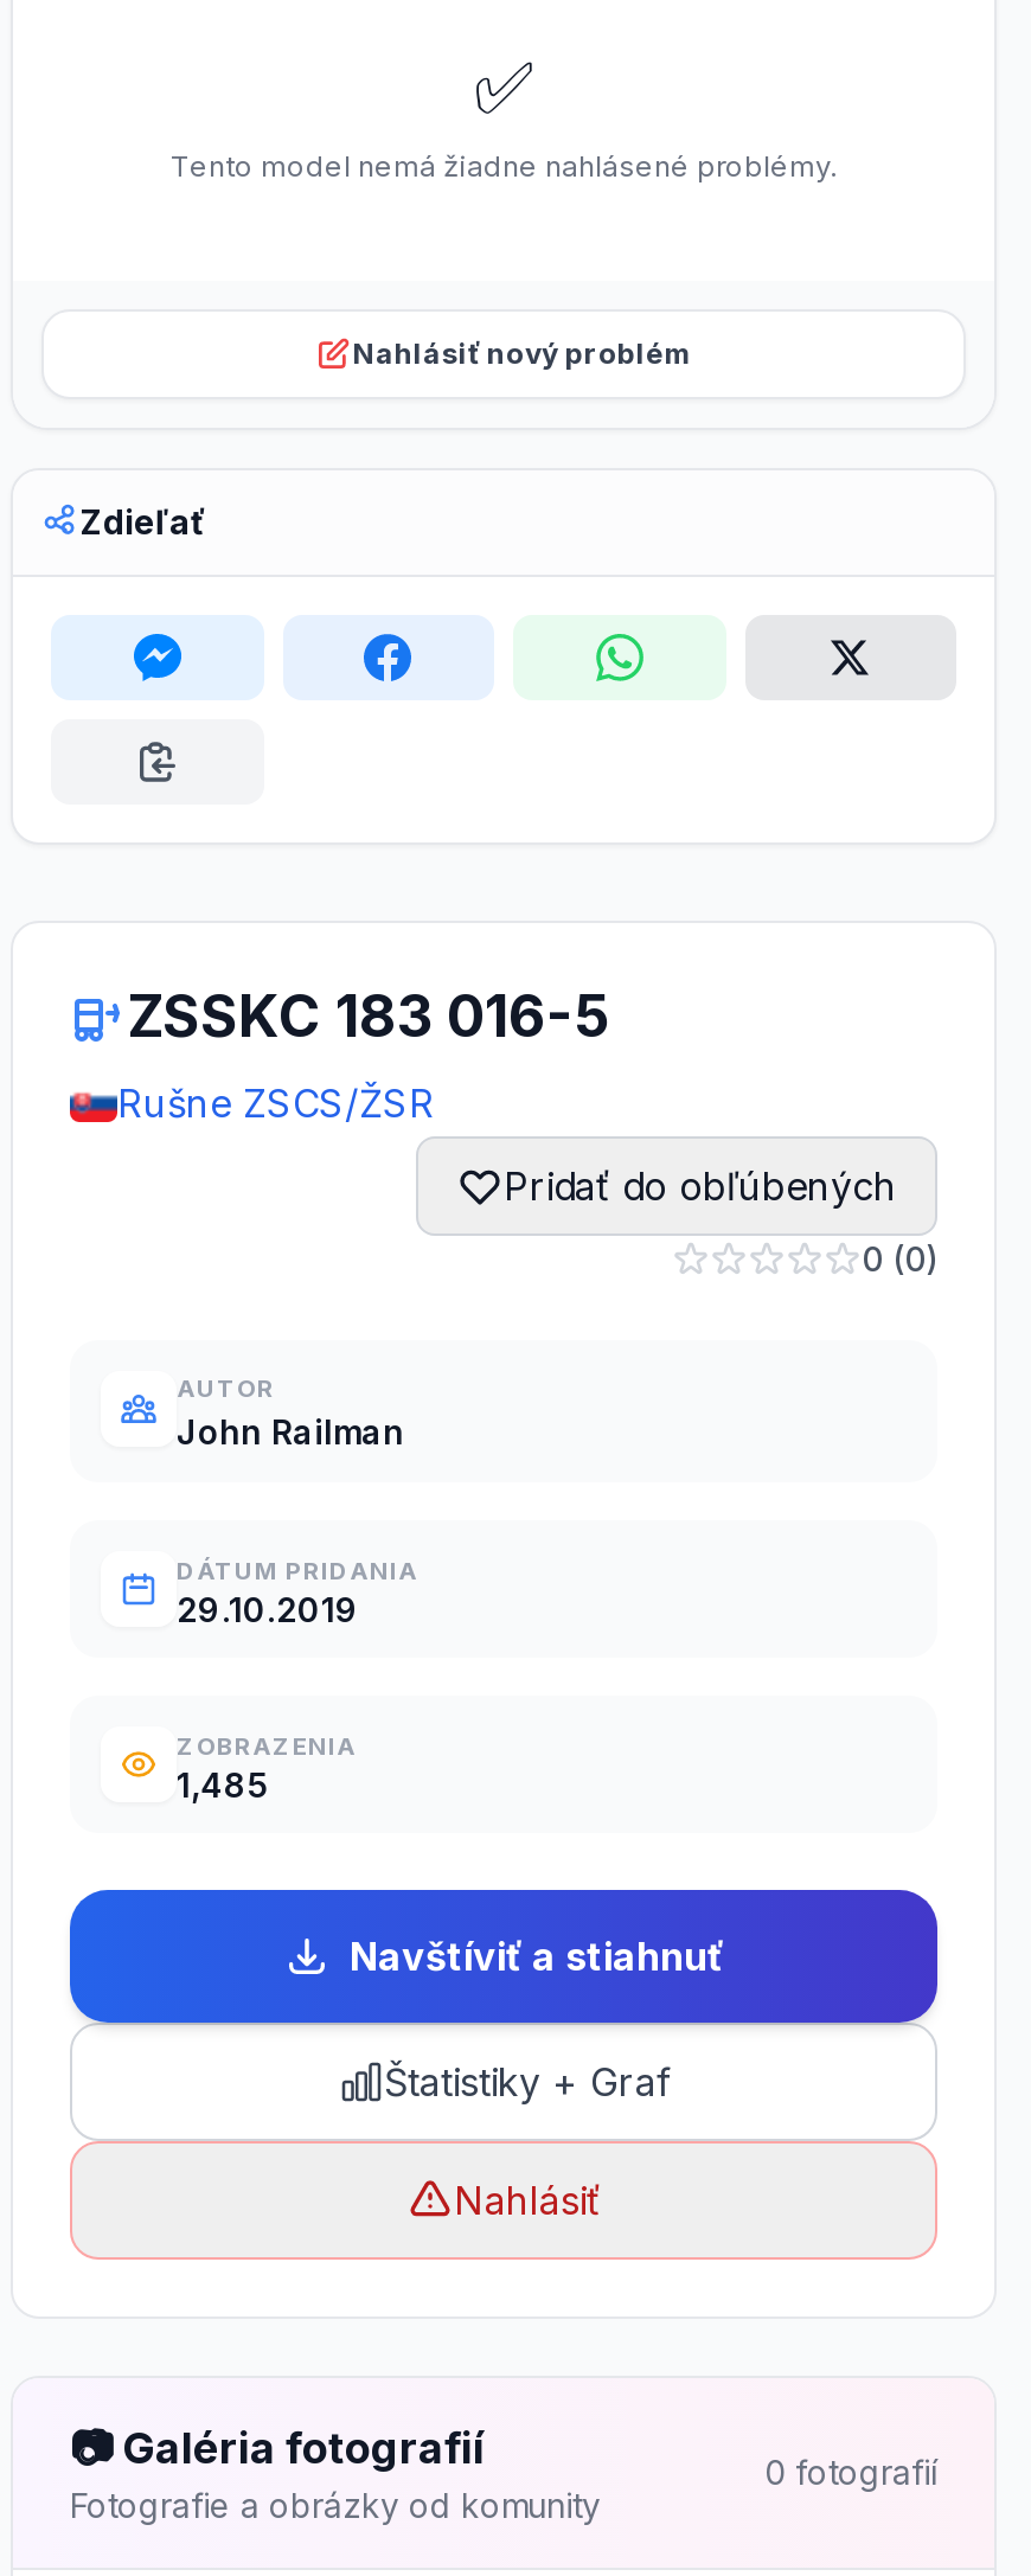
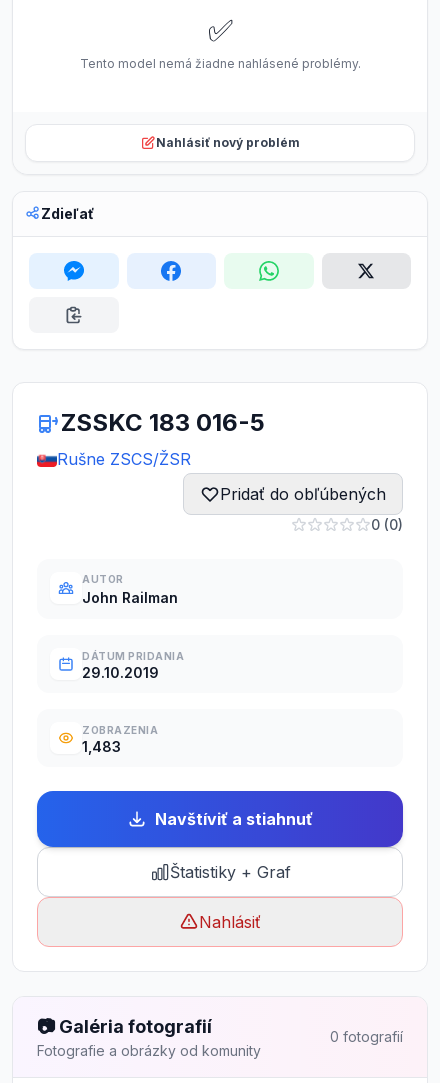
- 1,485
+ 1,483
